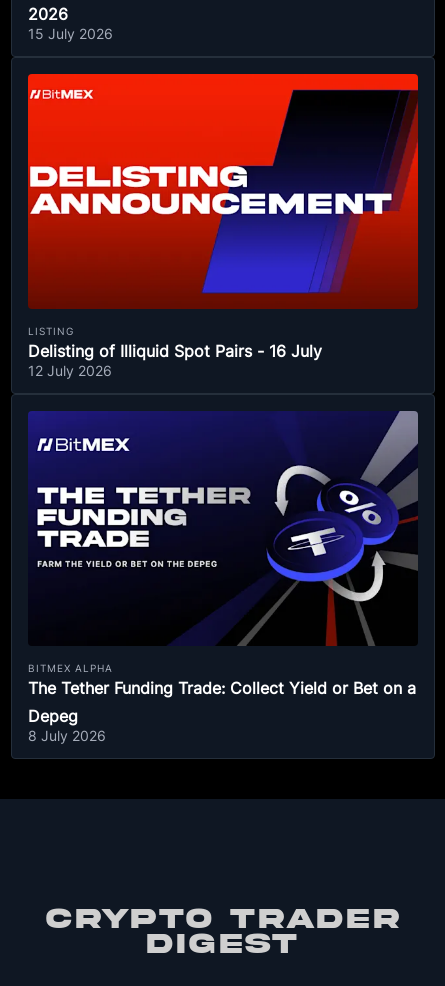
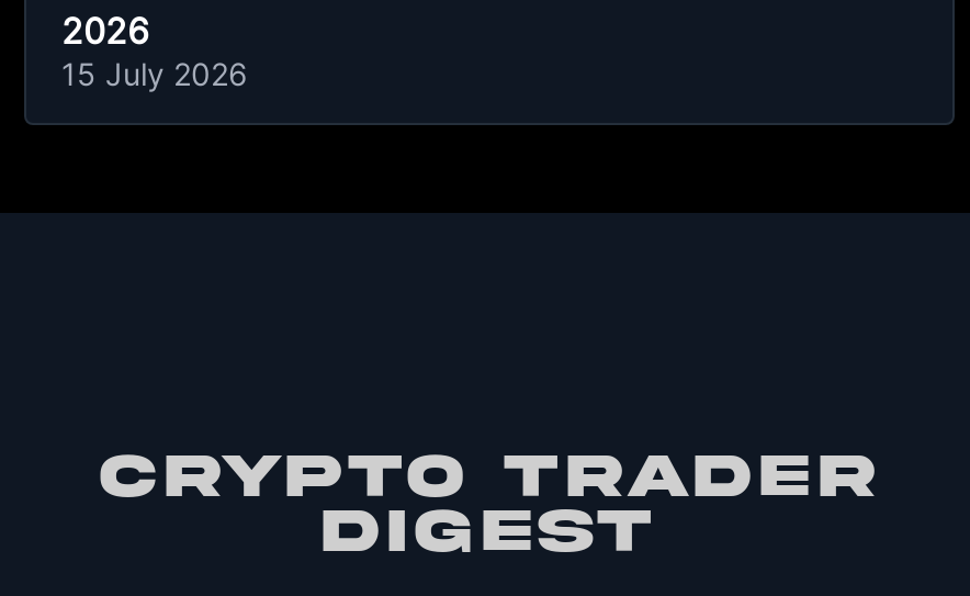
- [image]
- LISTING
- Delisting of Illiquid Spot Pairs - 16 July
- 12 July 2026

- [image]
- BITMEX ALPHA
- The Tether Funding Trade: Collect Yield or Bet on a
- Depeg
- 8 July 2026
